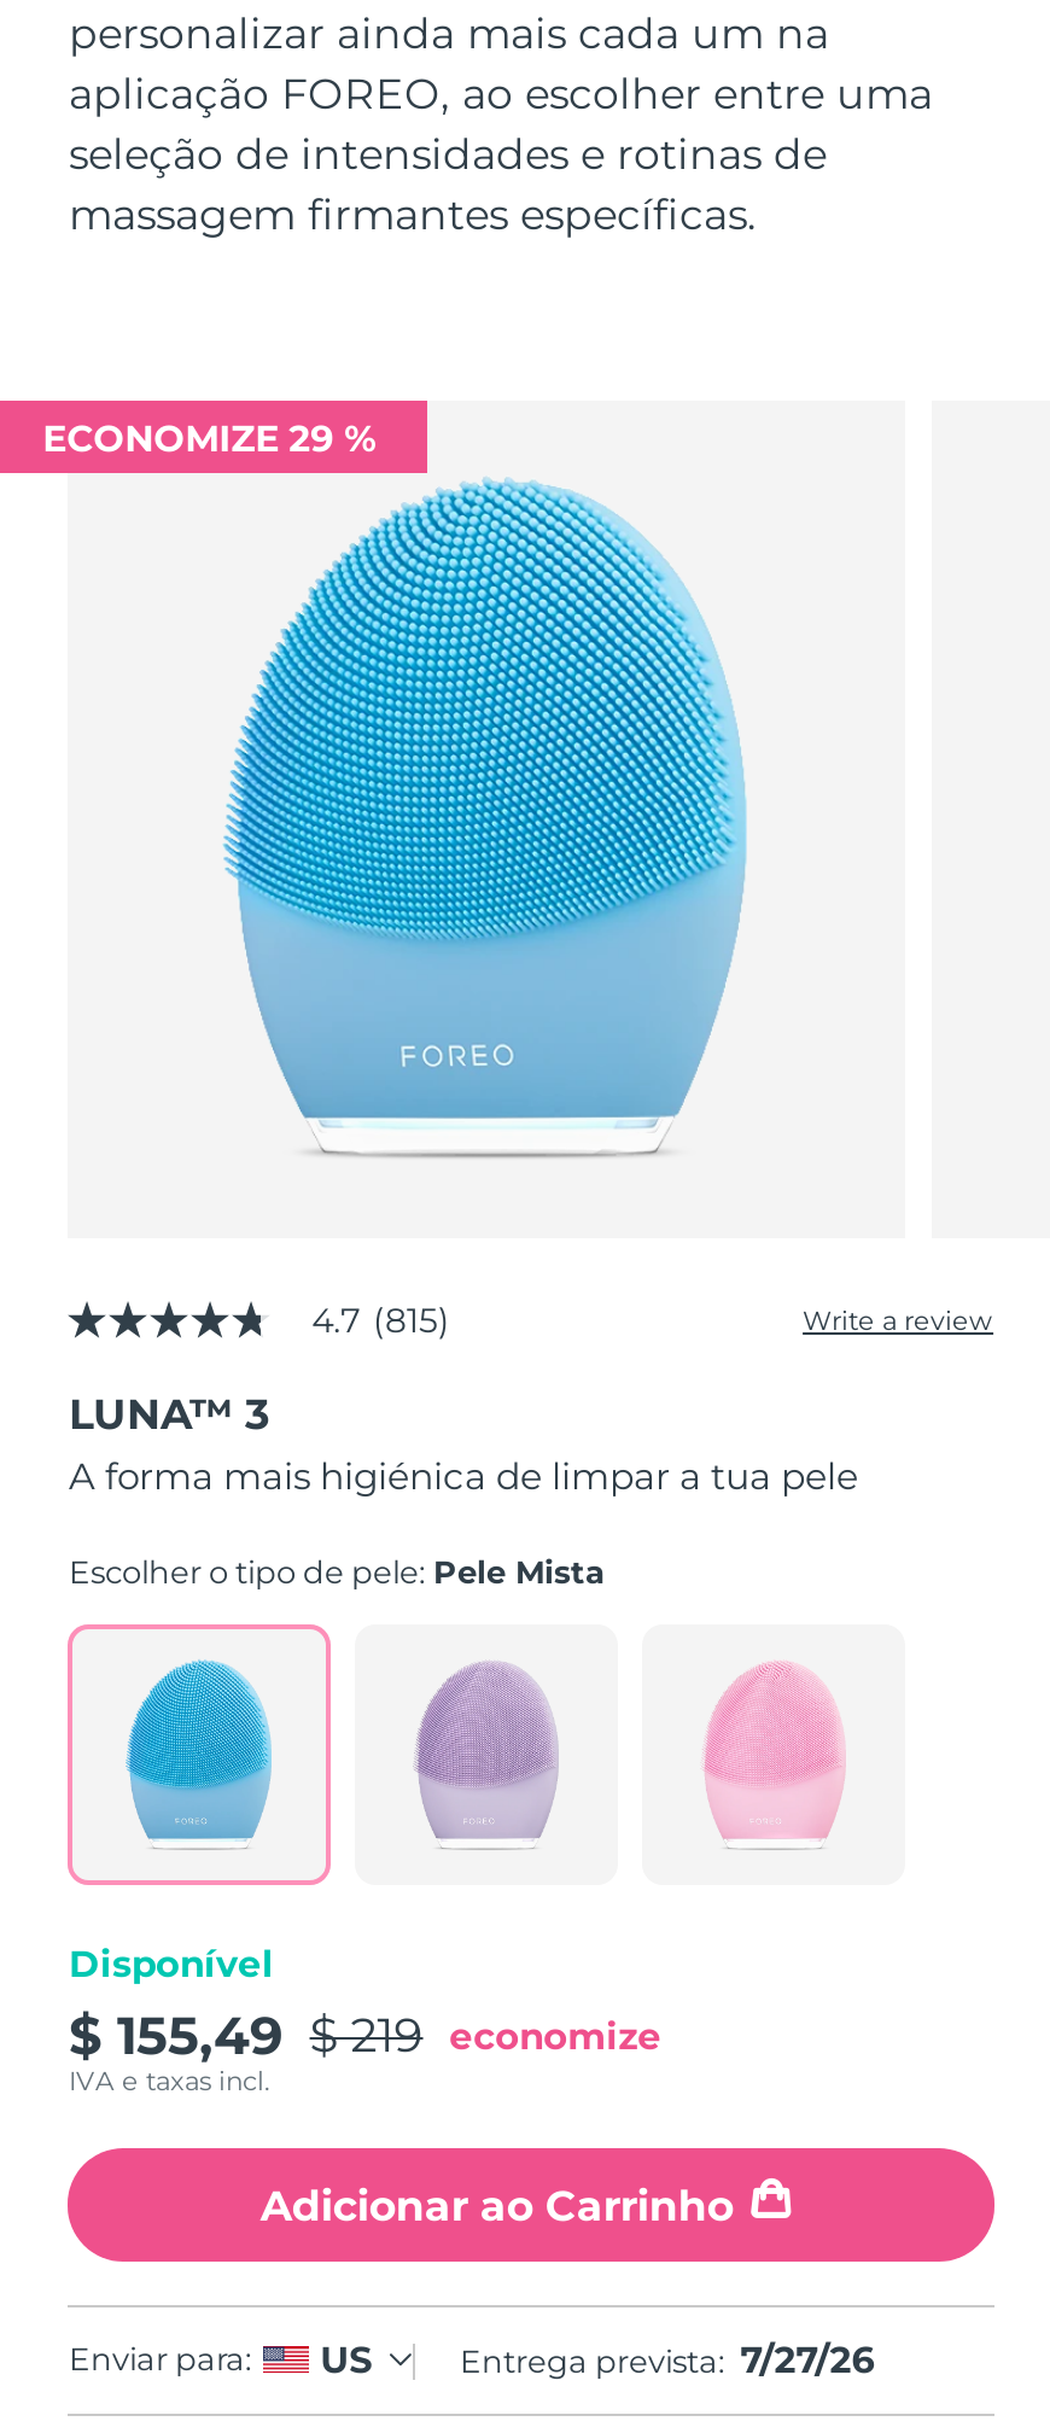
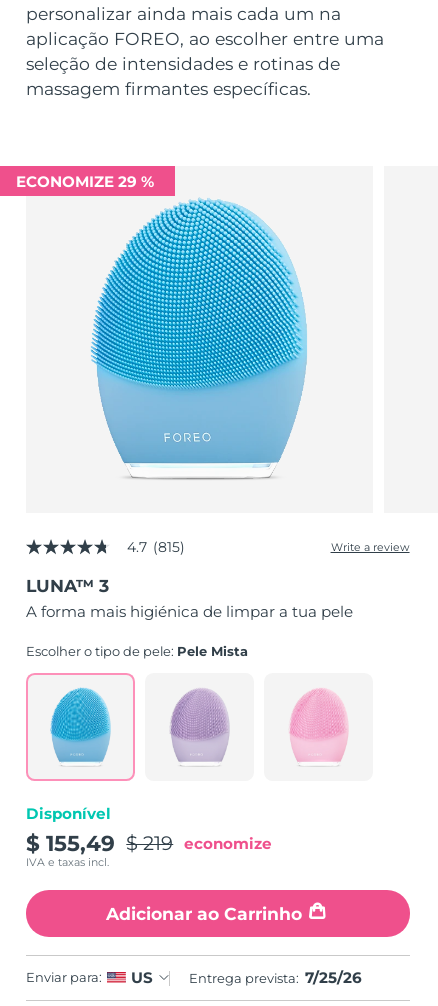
- Entrega prevista: 7/27/26
+ Entrega prevista: 7/25/26
